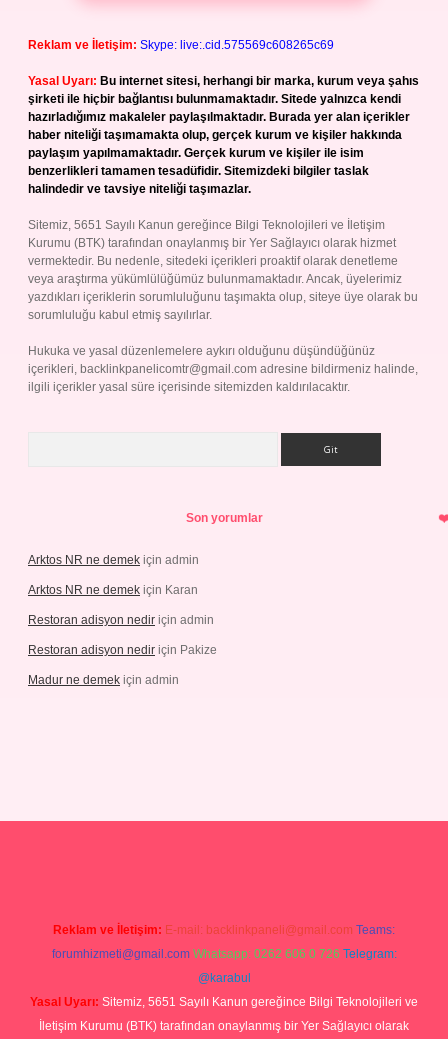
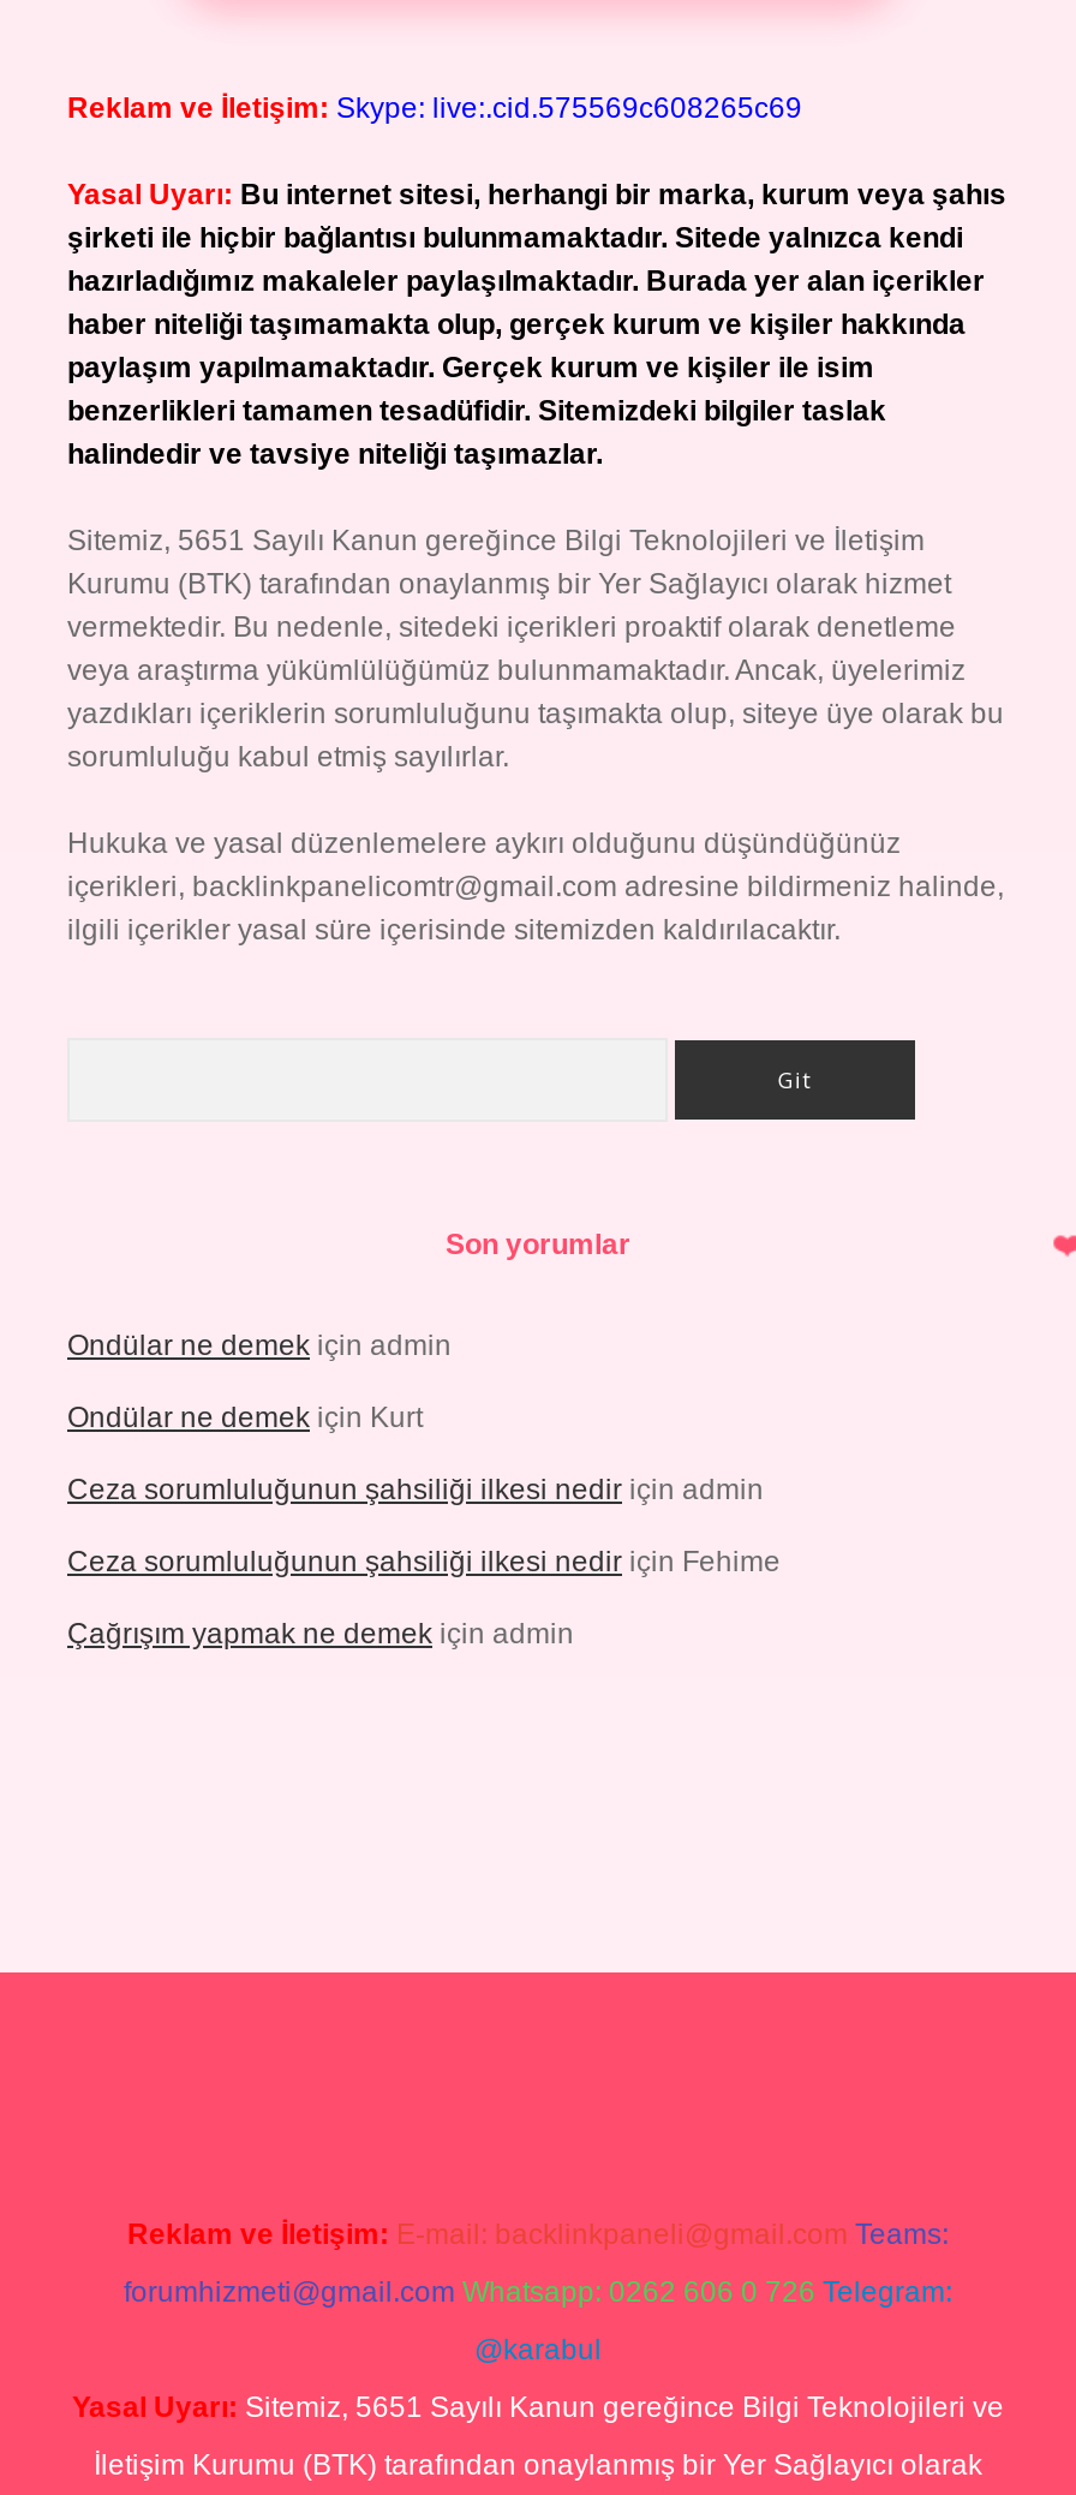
- Arktos NR ne demek için admin
+ Ondülar ne demek için admin

- Arktos NR ne demek için Karan
+ Ondülar ne demek için Kurt

- Restoran adisyon nedir için admin
+ Ceza sorumluluğunun şahsiliği ilkesi nedir için admin

- Restoran adisyon nedir için Pakize
+ Ceza sorumluluğunun şahsiliği ilkesi nedir için Fehime

- Madur ne demek için admin
+ Çağrışım yapmak ne demek için admin
